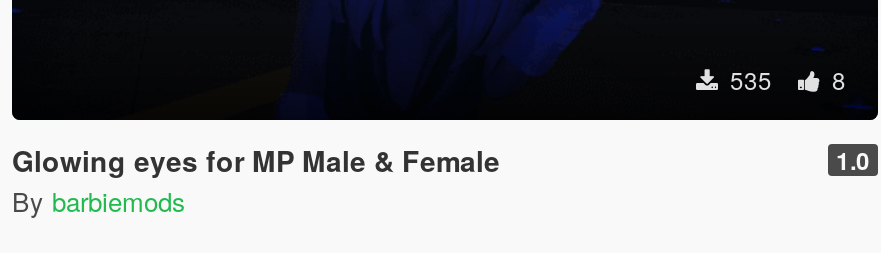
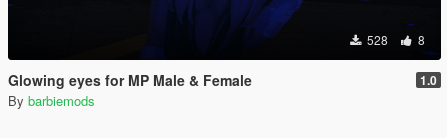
- 535 8
+ 528 8
